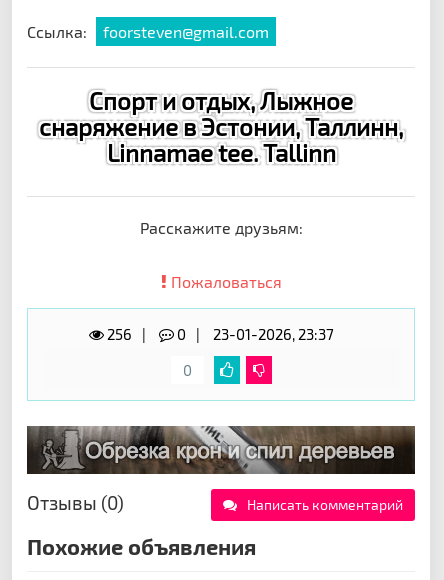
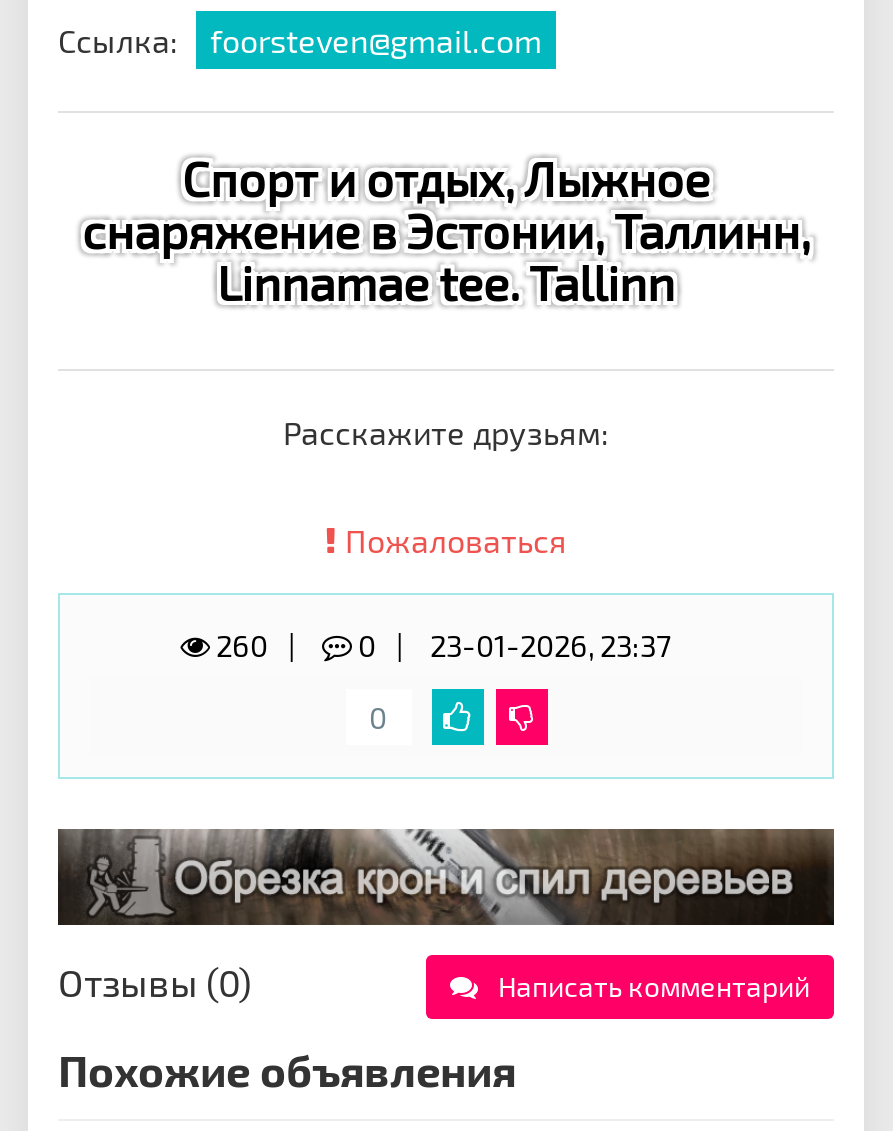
- 256
+ 260
